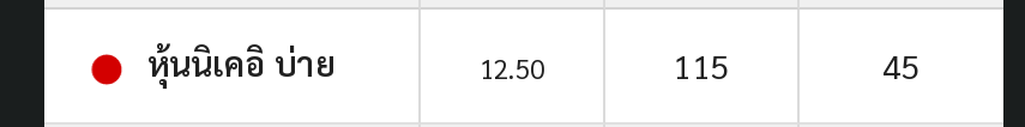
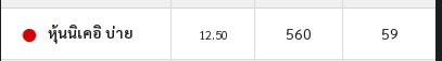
- 115
+ 560

- 45
+ 59
